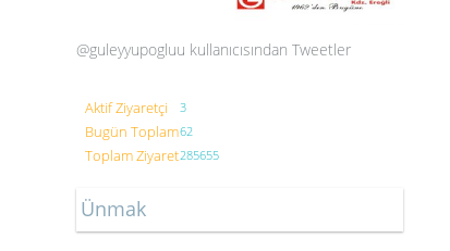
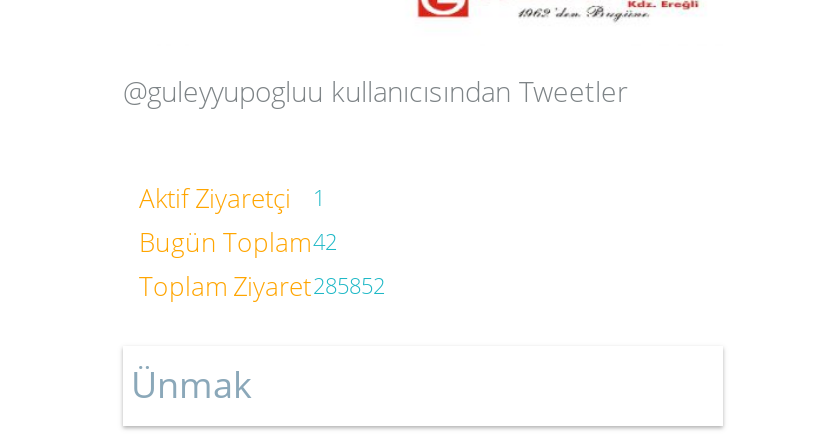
- Aktif Ziyaretçi 3
+ Aktif Ziyaretçi 1

- Bugün Toplam62
+ Bugün Toplam42

- Toplam Ziyaret285655
+ Toplam Ziyaret285852
